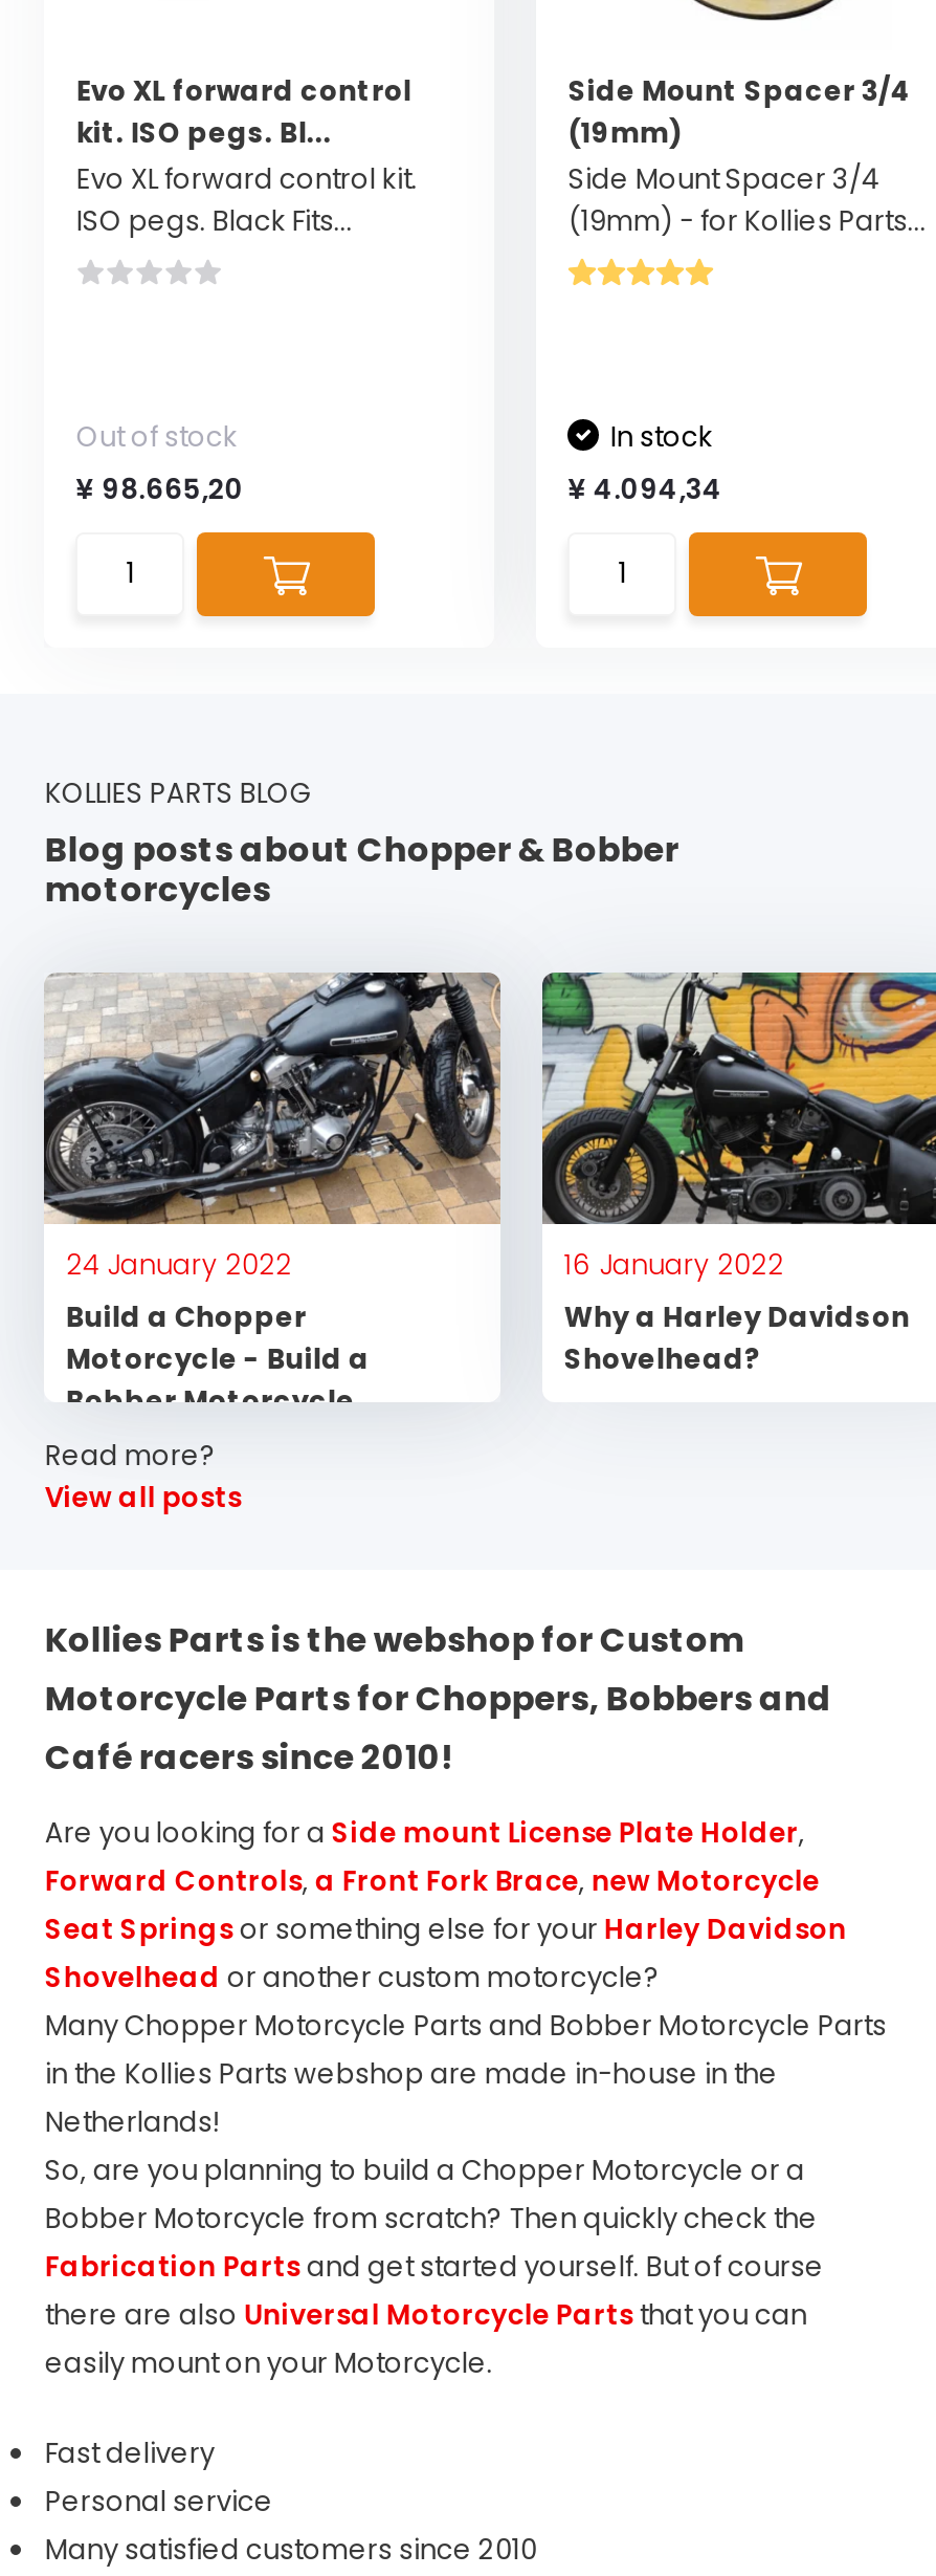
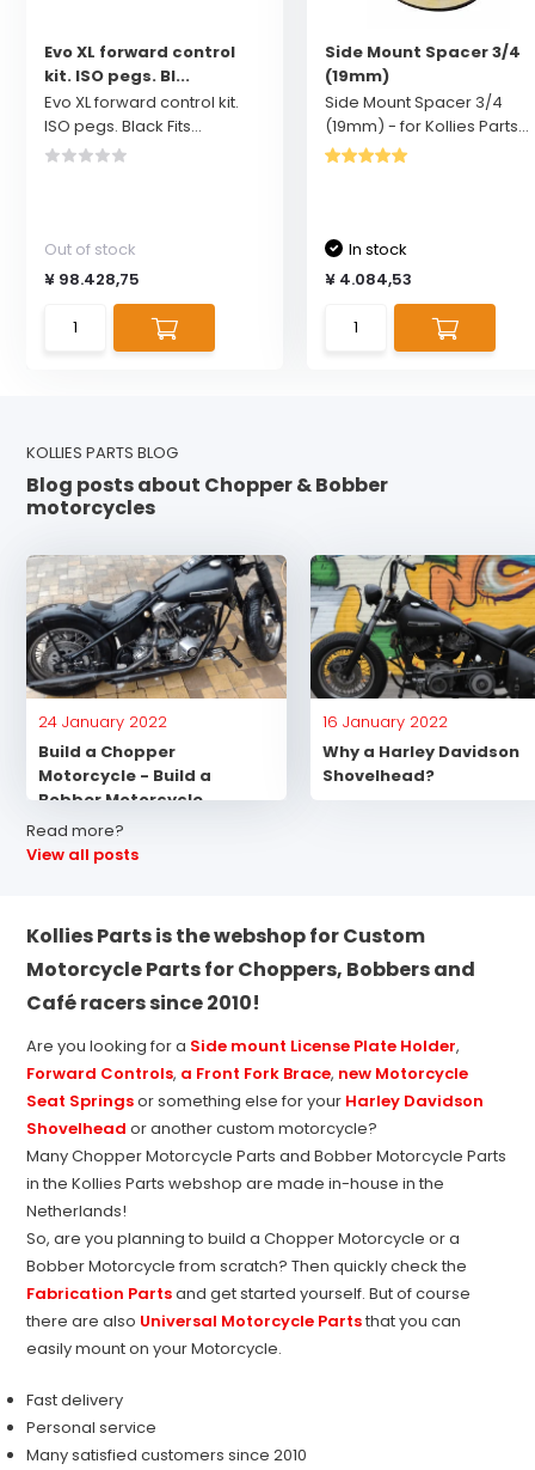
- ¥ 98.665,20
+ ¥ 98.428,75

- ¥ 4.094,34
+ ¥ 4.084,53
